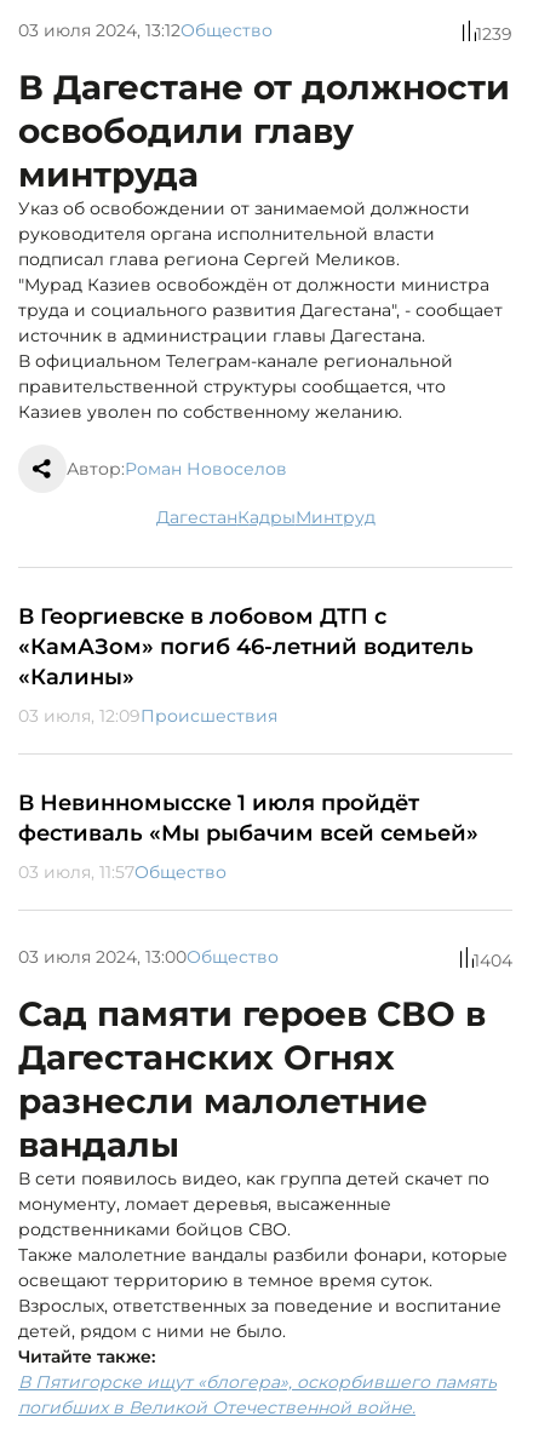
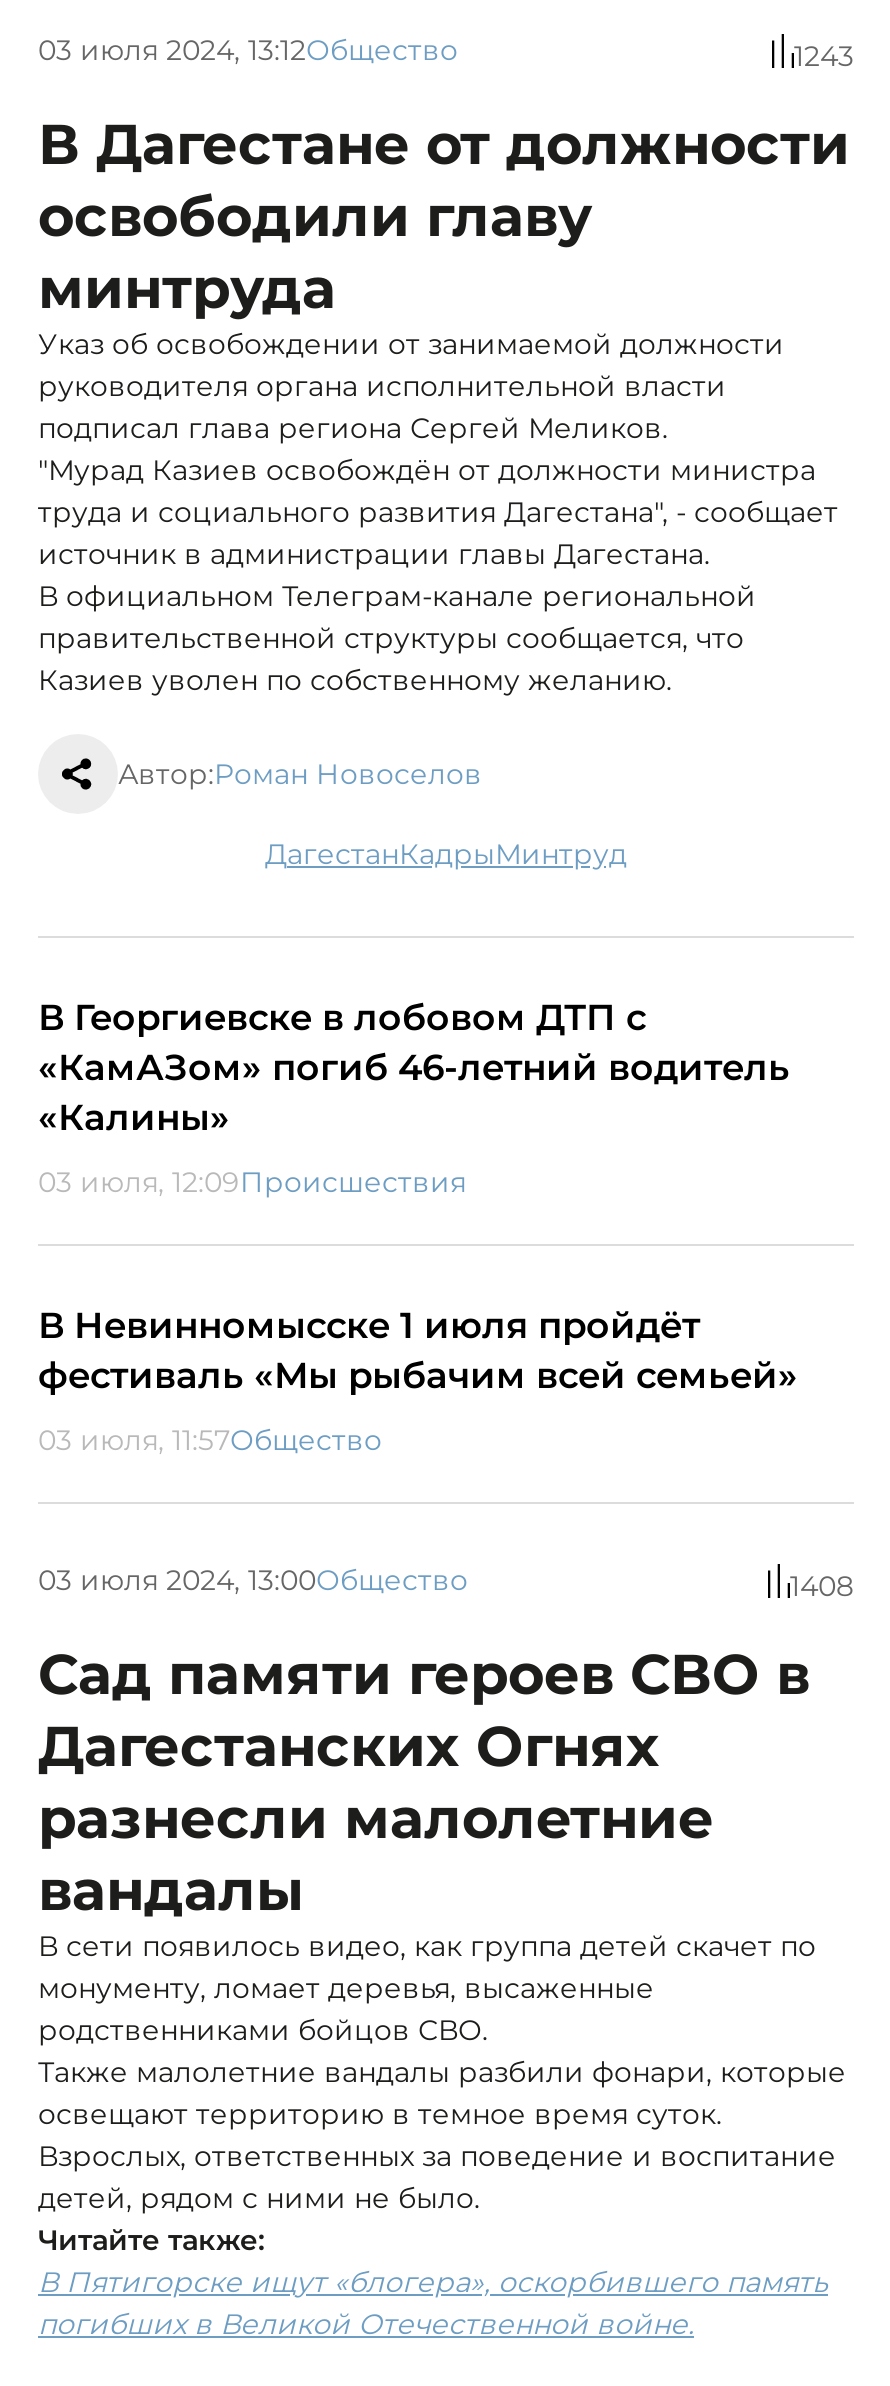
- 1239
+ 1243

- 1404
+ 1408
